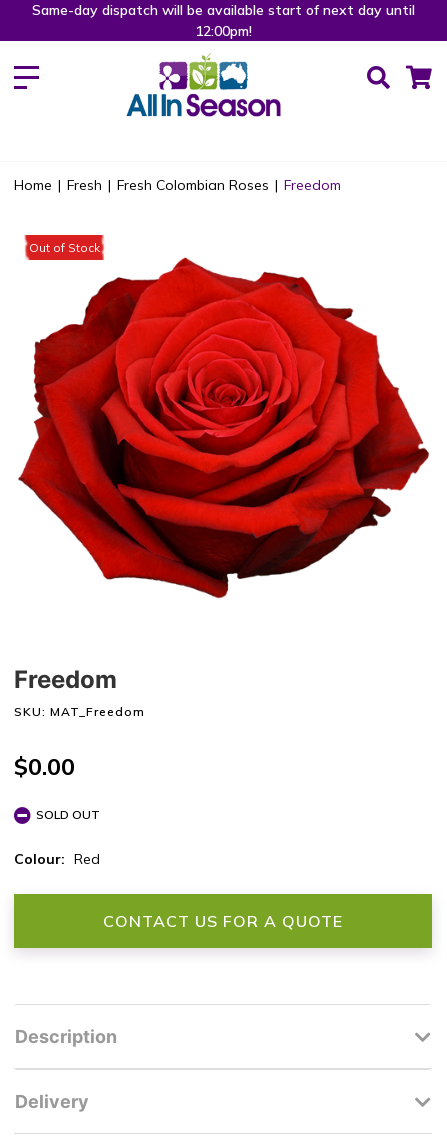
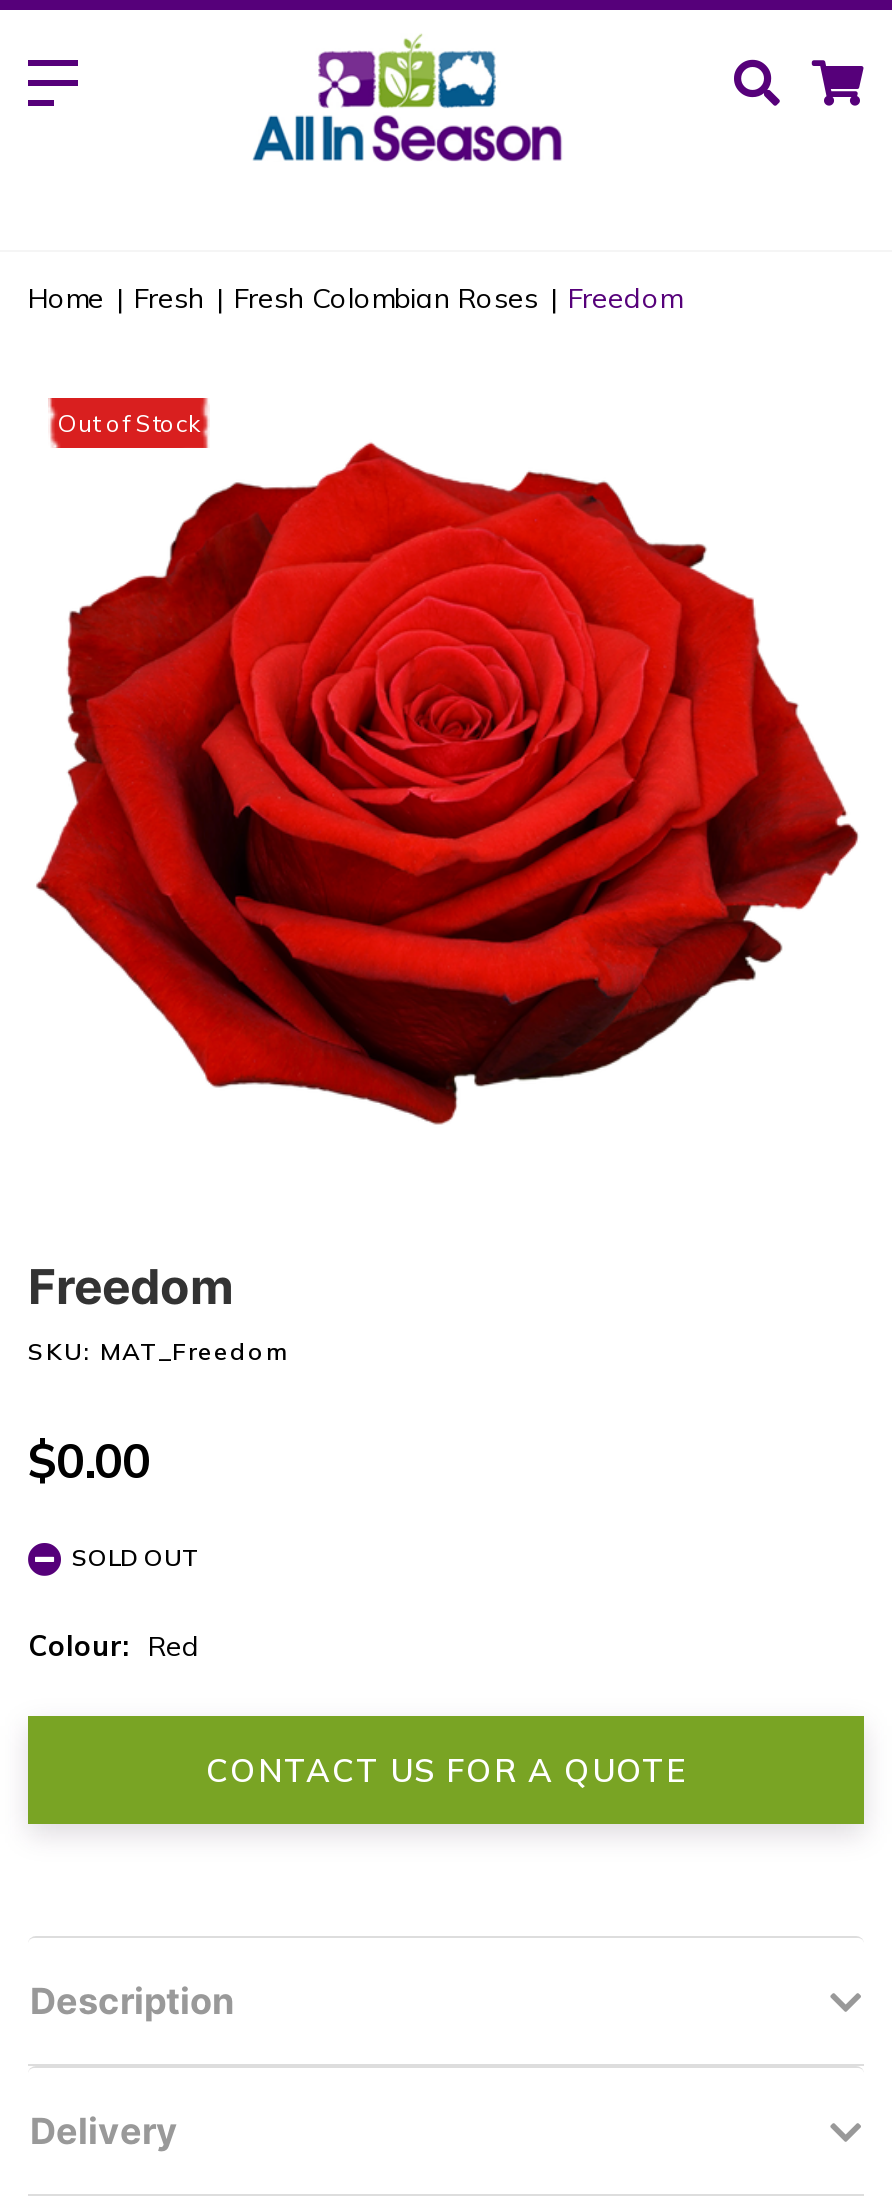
- Same-day dispatch will be available start of next day until
- 12:00pm!
